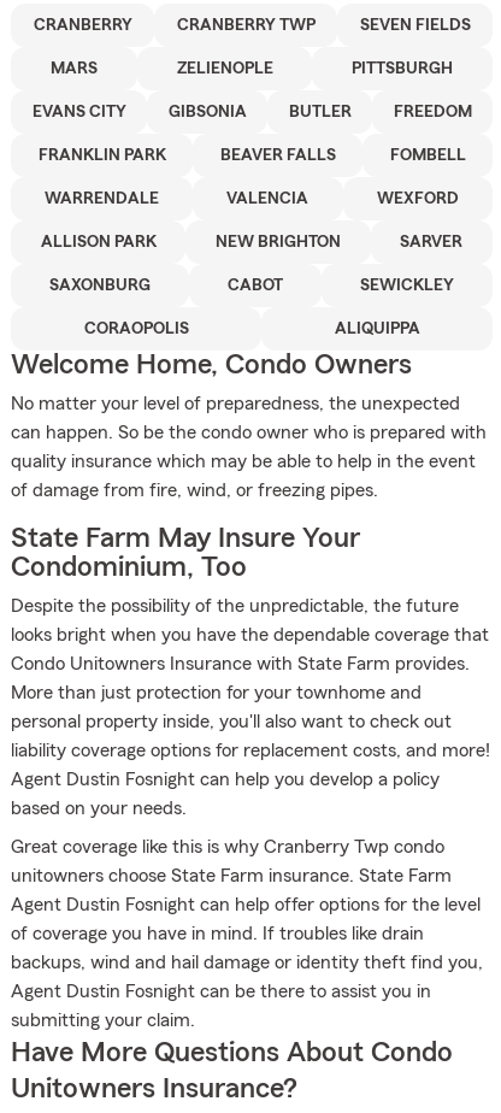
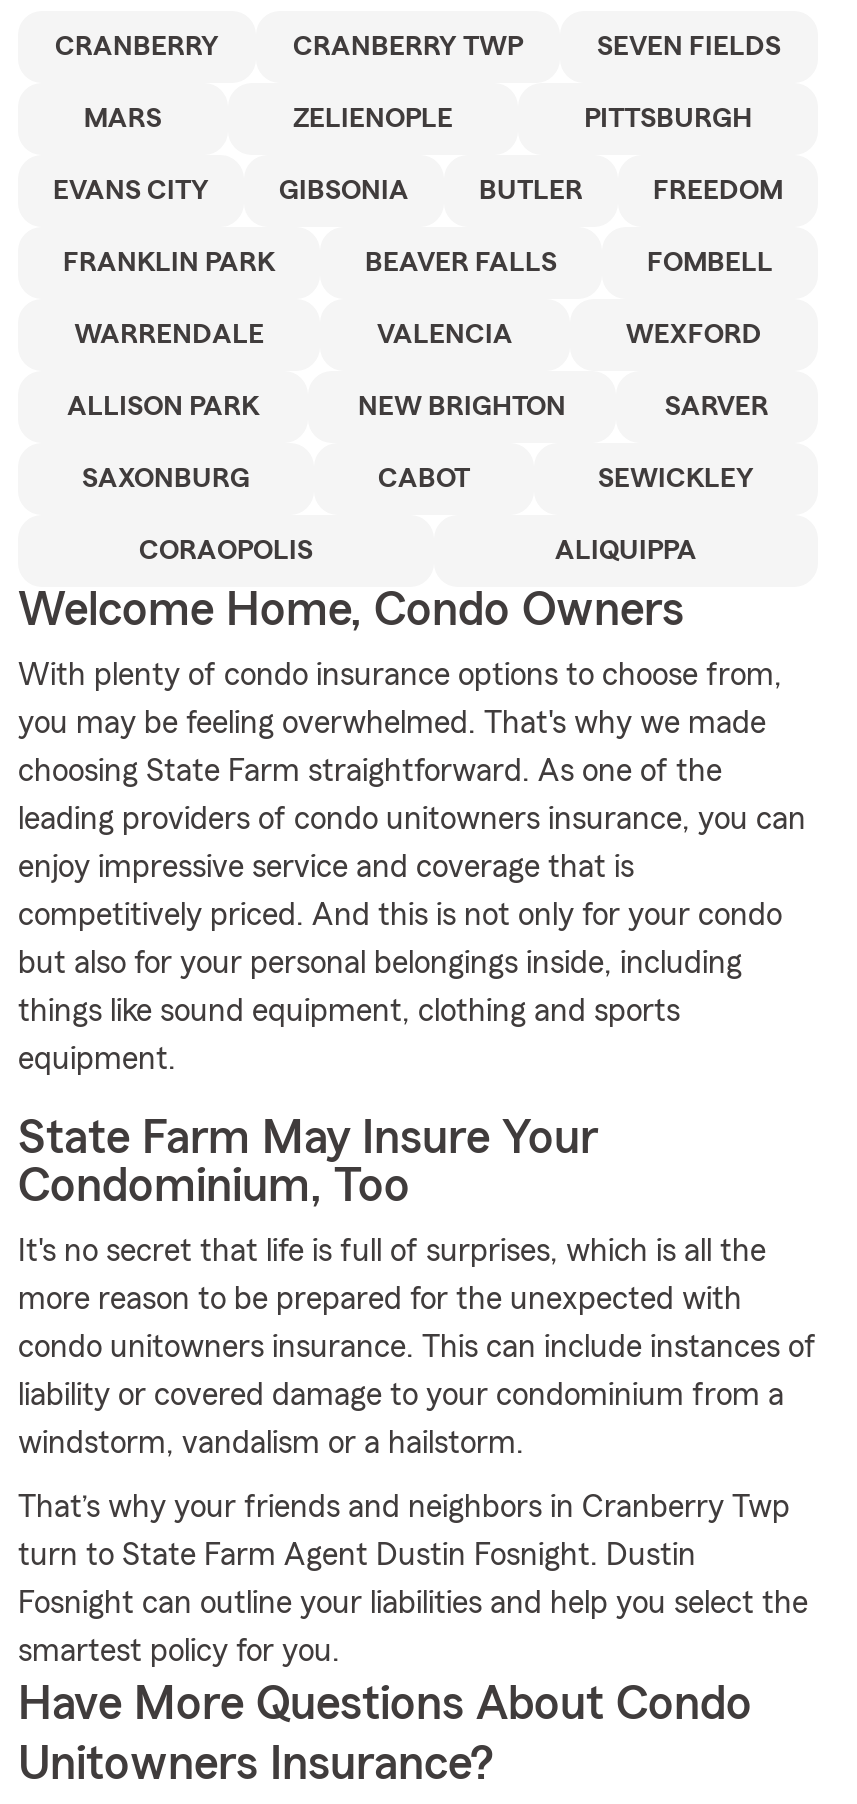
- No matter your level of preparedness, the unexpected
- can happen. So be the condo owner who is prepared with
- quality insurance which may be able to help in the event
- of damage from fire, wind, or freezing pipes.
+ With plenty of condo insurance options to choose from,
+ you may be feeling overwhelmed. That's why we made
+ choosing State Farm straightforward. As one of the
+ leading providers of condo unitowners insurance, you can
+ enjoy impressive service and coverage that is
+ competitively priced. And this is not only for your condo
+ but also for your personal belongings inside, including
+ things like sound equipment, clothing and sports
+ equipment.

moved down: State Farm May Insure Your | Condominium, Too

- Despite the possibility of the unpredictable, the future
- looks bright when you have the dependable coverage that
- Condo Unitowners Insurance with State Farm provides.
- More than just protection for your townhome and
- personal property inside, you'll also want to check out
- liability coverage options for replacement costs, and more!
- Agent Dustin Fosnight can help you develop a policy
- based on your needs.
- Great coverage like this is why Cranberry Twp condo
- unitowners choose State Farm insurance. State Farm
- Agent Dustin Fosnight can help offer options for the level
- of coverage you have in mind. If troubles like drain
- backups, wind and hail damage or identity theft find you,
- Agent Dustin Fosnight can be there to assist you in
- submitting your claim.
+ It's no secret that life is full of surprises, which is all the
+ more reason to be prepared for the unexpected with
+ condo unitowners insurance. This can include instances of
+ liability or covered damage to your condominium from a
+ windstorm, vandalism or a hailstorm.
+ That’s why your friends and neighbors in Cranberry Twp
+ turn to State Farm Agent Dustin Fosnight. Dustin
+ Fosnight can outline your liabilities and help you select the
+ smartest policy for you.
